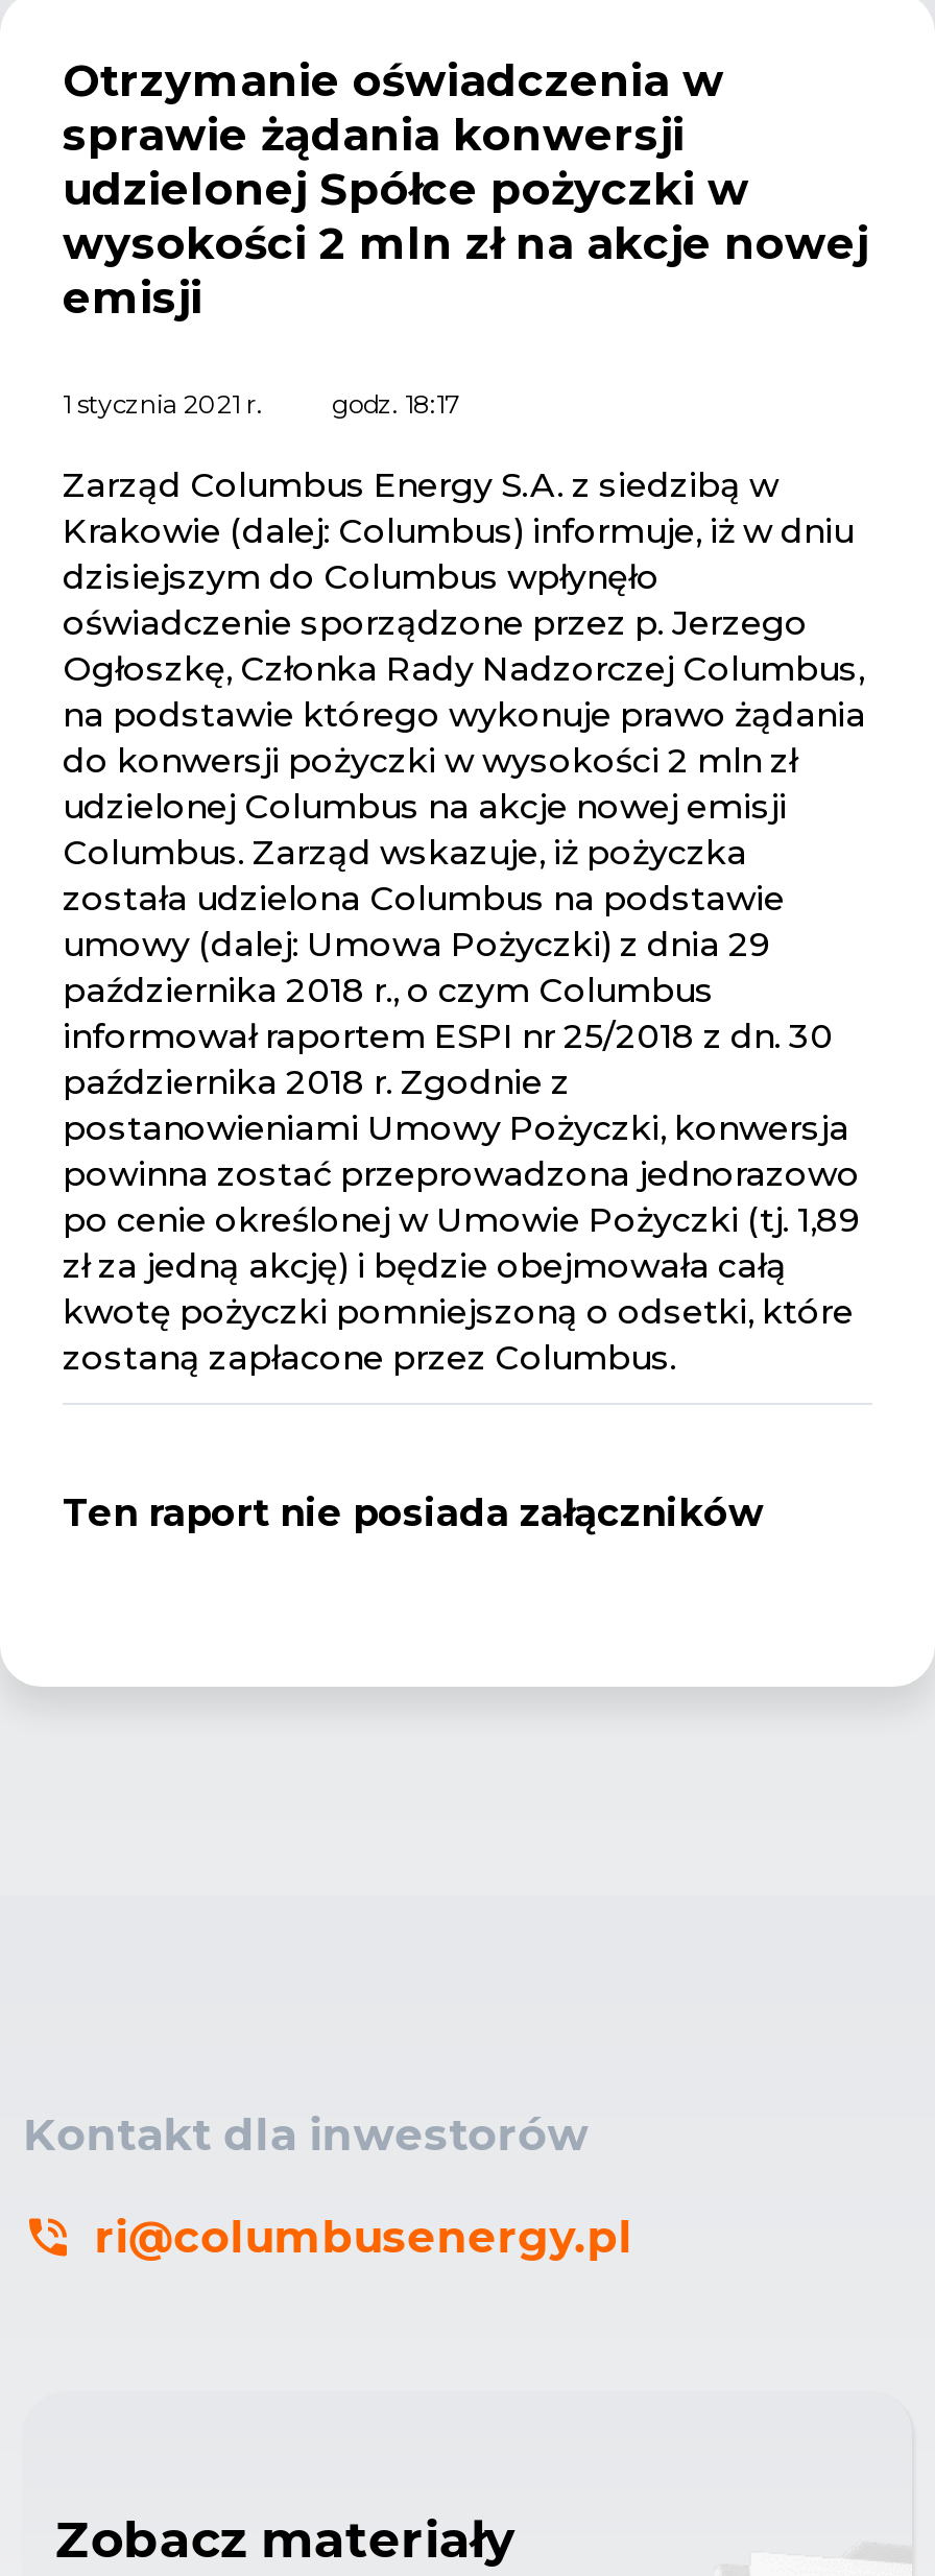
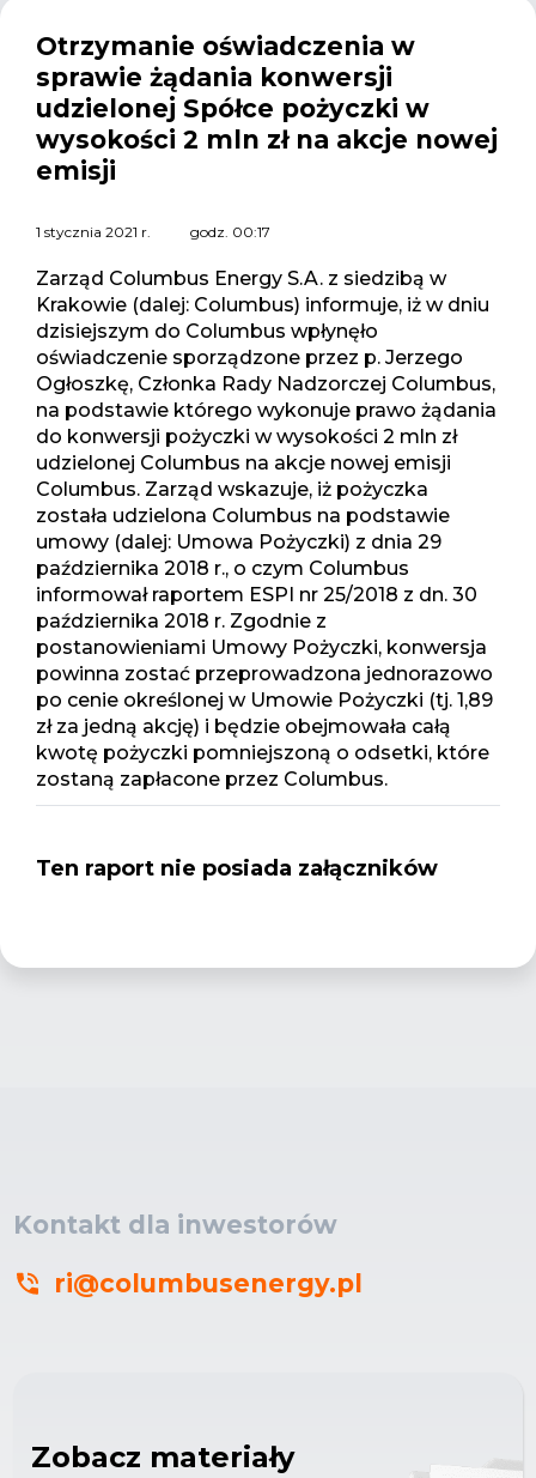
- 1 stycznia 2021 r. godz. 18:17
+ 1 stycznia 2021 r. godz. 00:17
